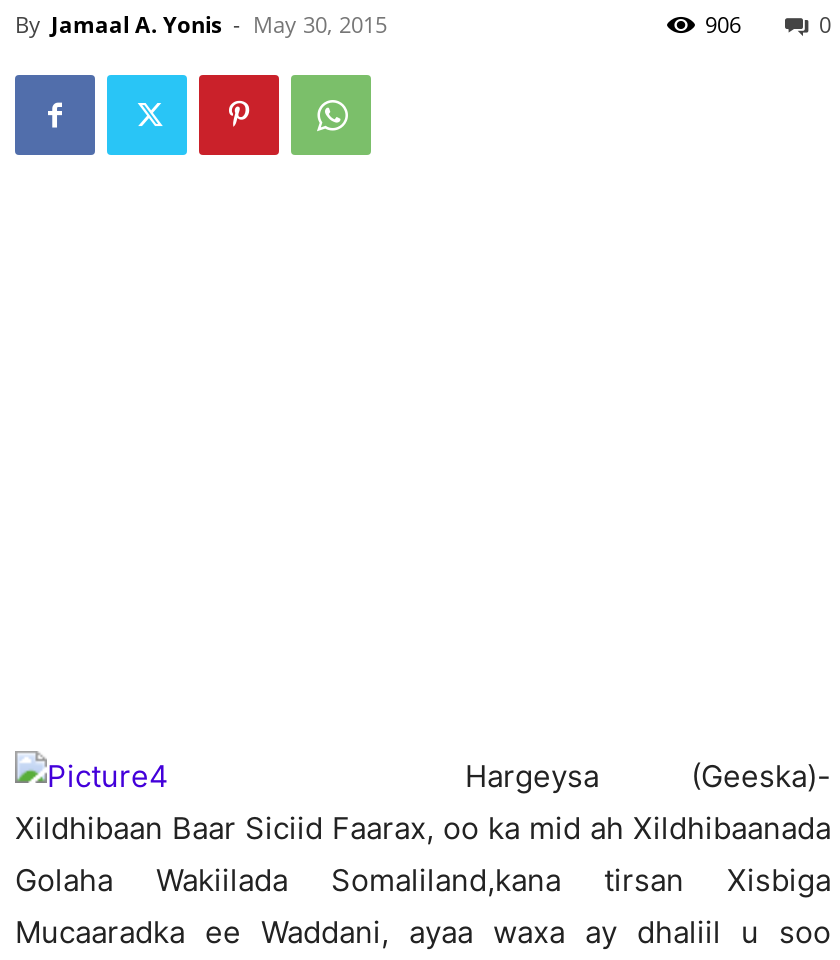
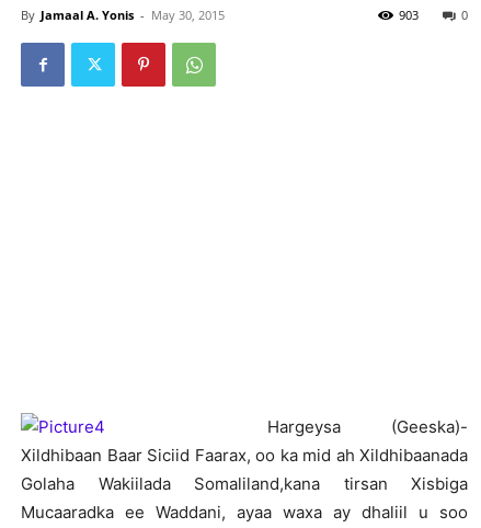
- 906
+ 903
